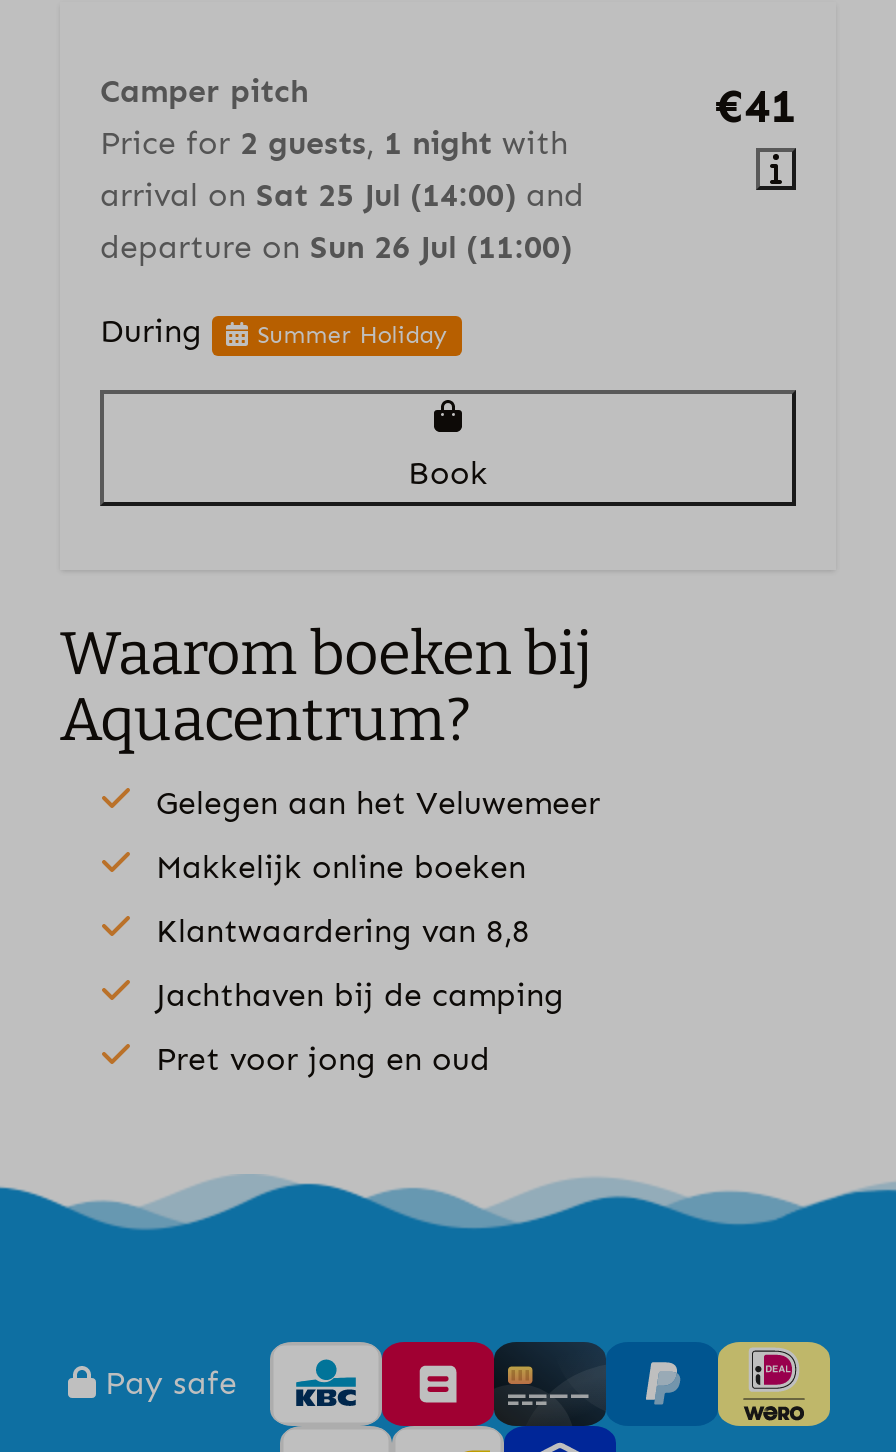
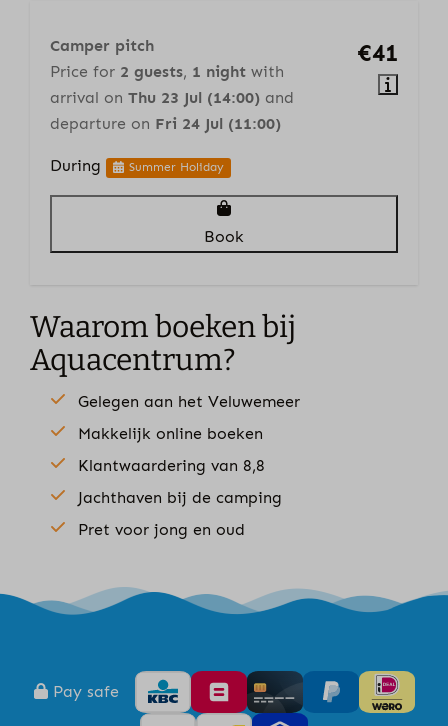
- arrival on Sat 25 Jul (14:00) and
+ arrival on Thu 23 Jul (14:00) and

- departure on Sun 26 Jul (11:00)
+ departure on Fri 24 Jul (11:00)
